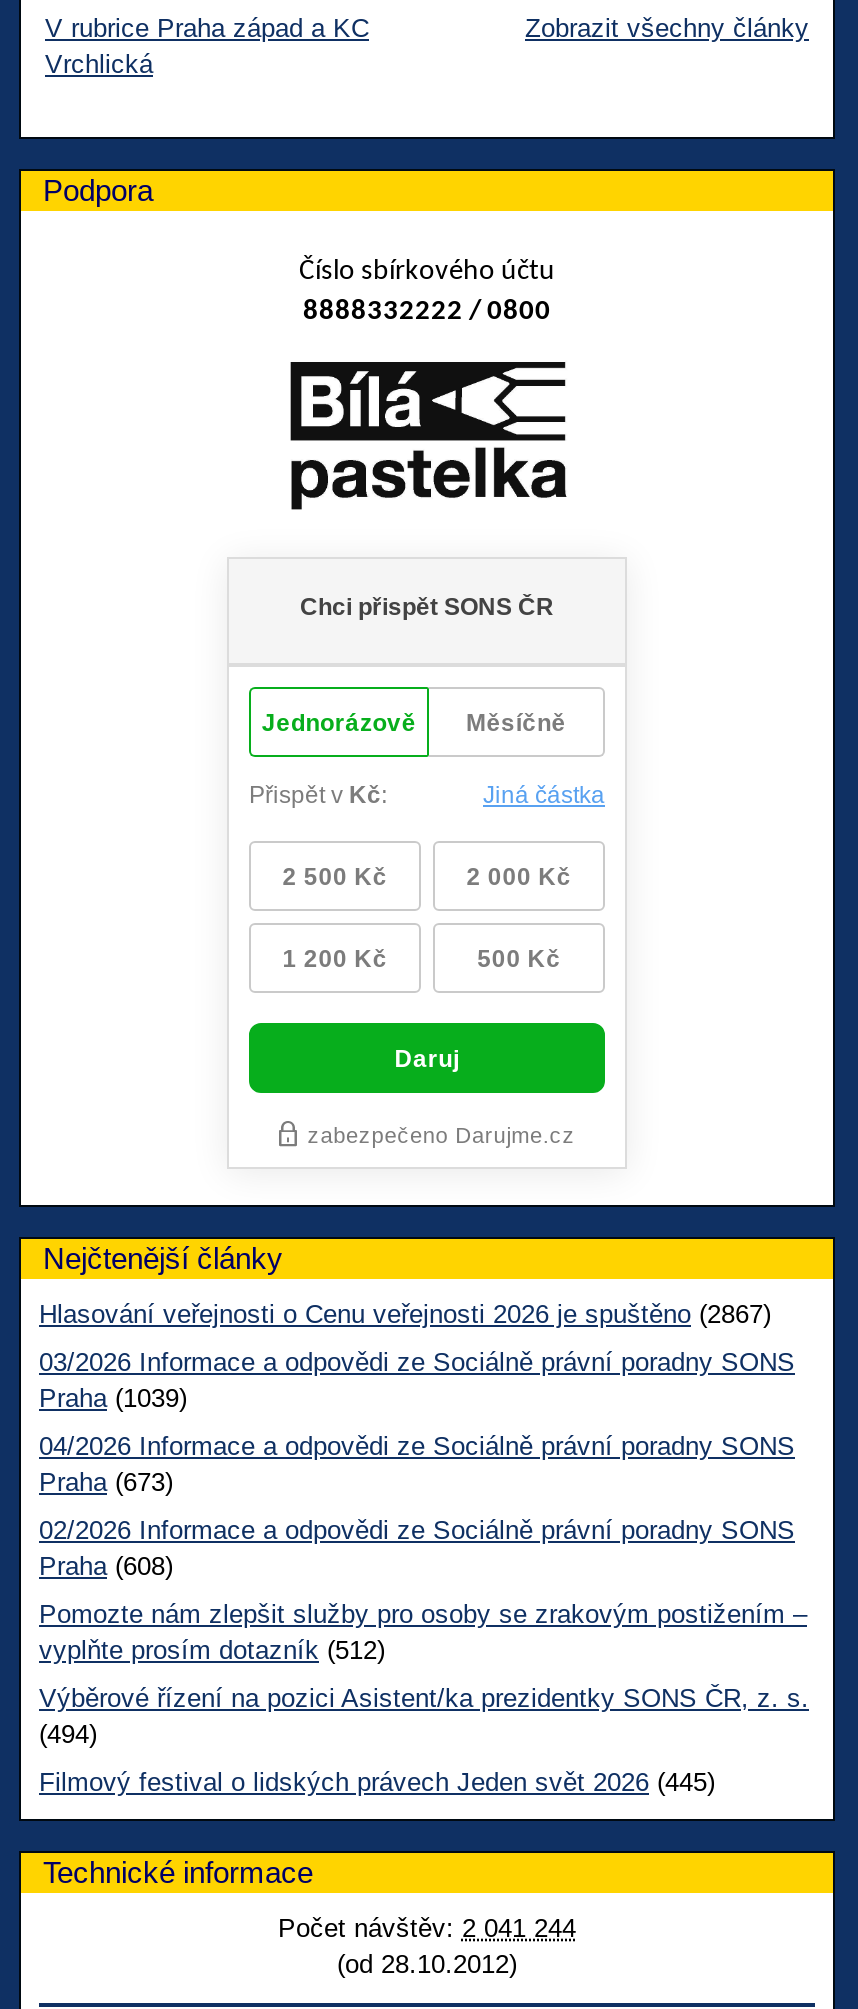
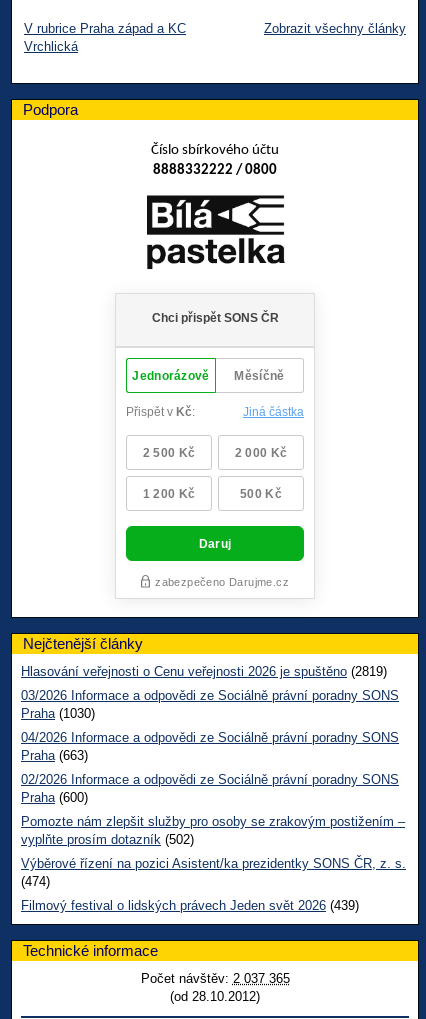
- Hlasování veřejnosti o Cenu veřejnosti 2026 je spuštěno (2867)
+ Hlasování veřejnosti o Cenu veřejnosti 2026 je spuštěno (2819)

- Praha (1039)
+ Praha (1030)

- Praha (673)
+ Praha (663)

- Praha (608)
+ Praha (600)

- vyplňte prosím dotazník (512)
+ vyplňte prosím dotazník (502)

- (494)
+ (474)

- Filmový festival o lidských právech Jeden svět 2026 (445)
+ Filmový festival o lidských právech Jeden svět 2026 (439)

- Počet návštěv: 2 041 244
+ Počet návštěv: 2 037 365
